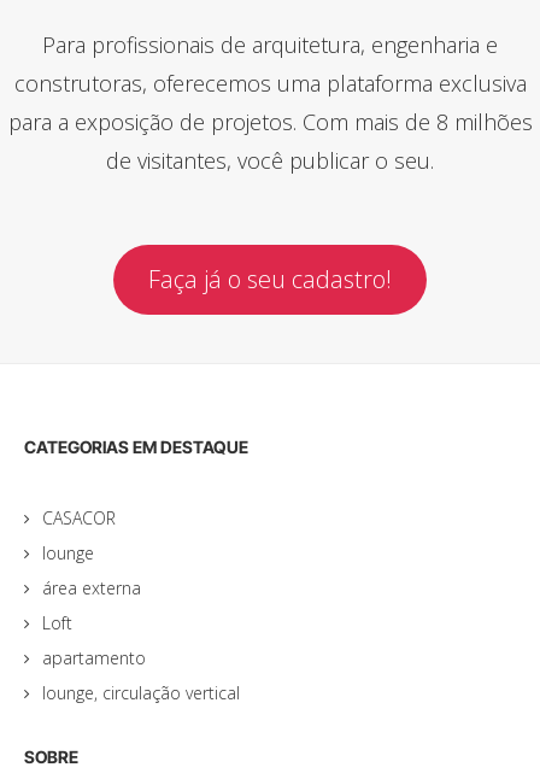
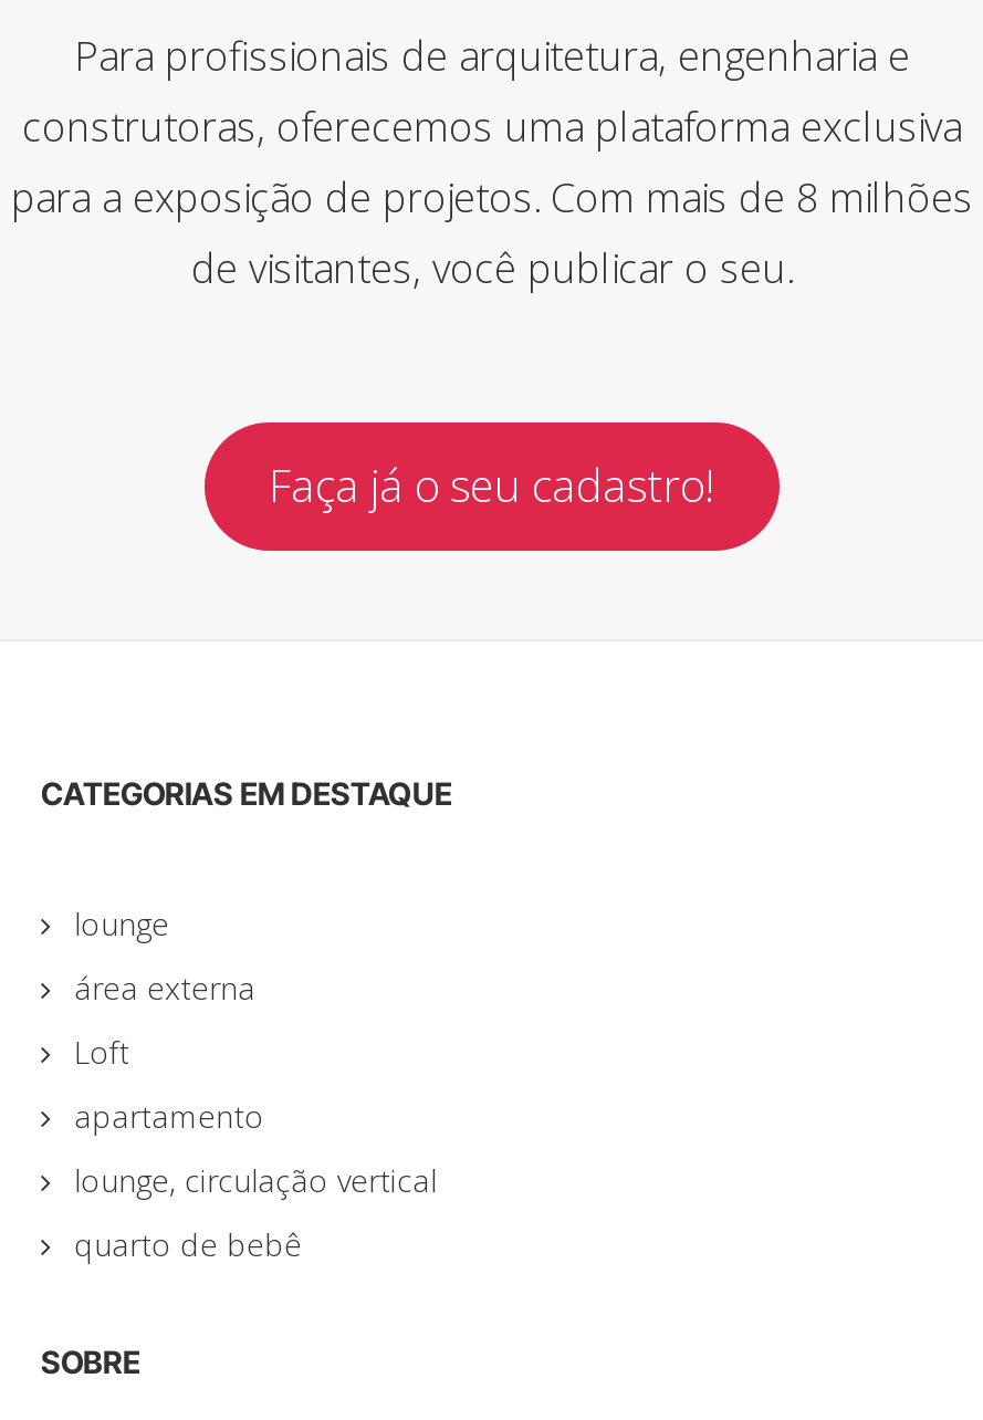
- CASACOR

moved up: lounge | área externa | Loft | apartamento | lounge, circulação vertical

+ quarto de bebê
